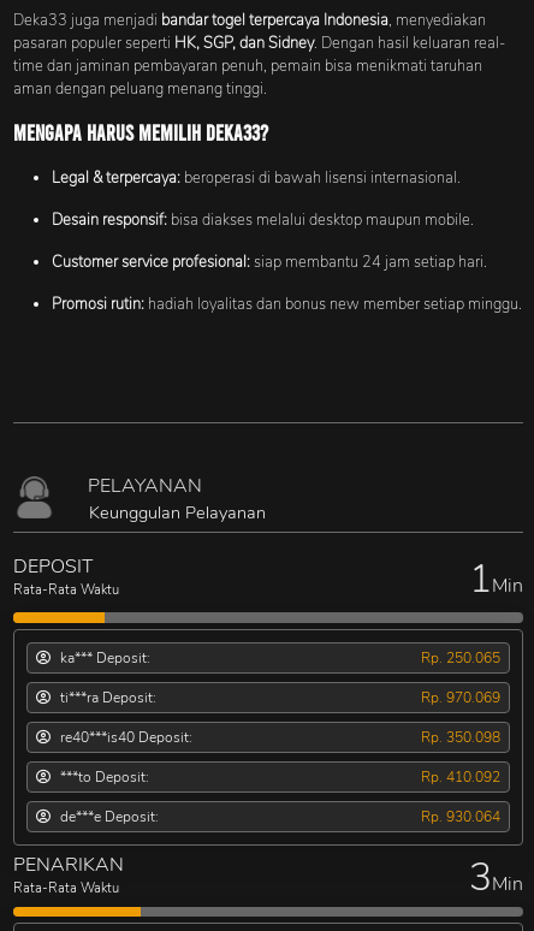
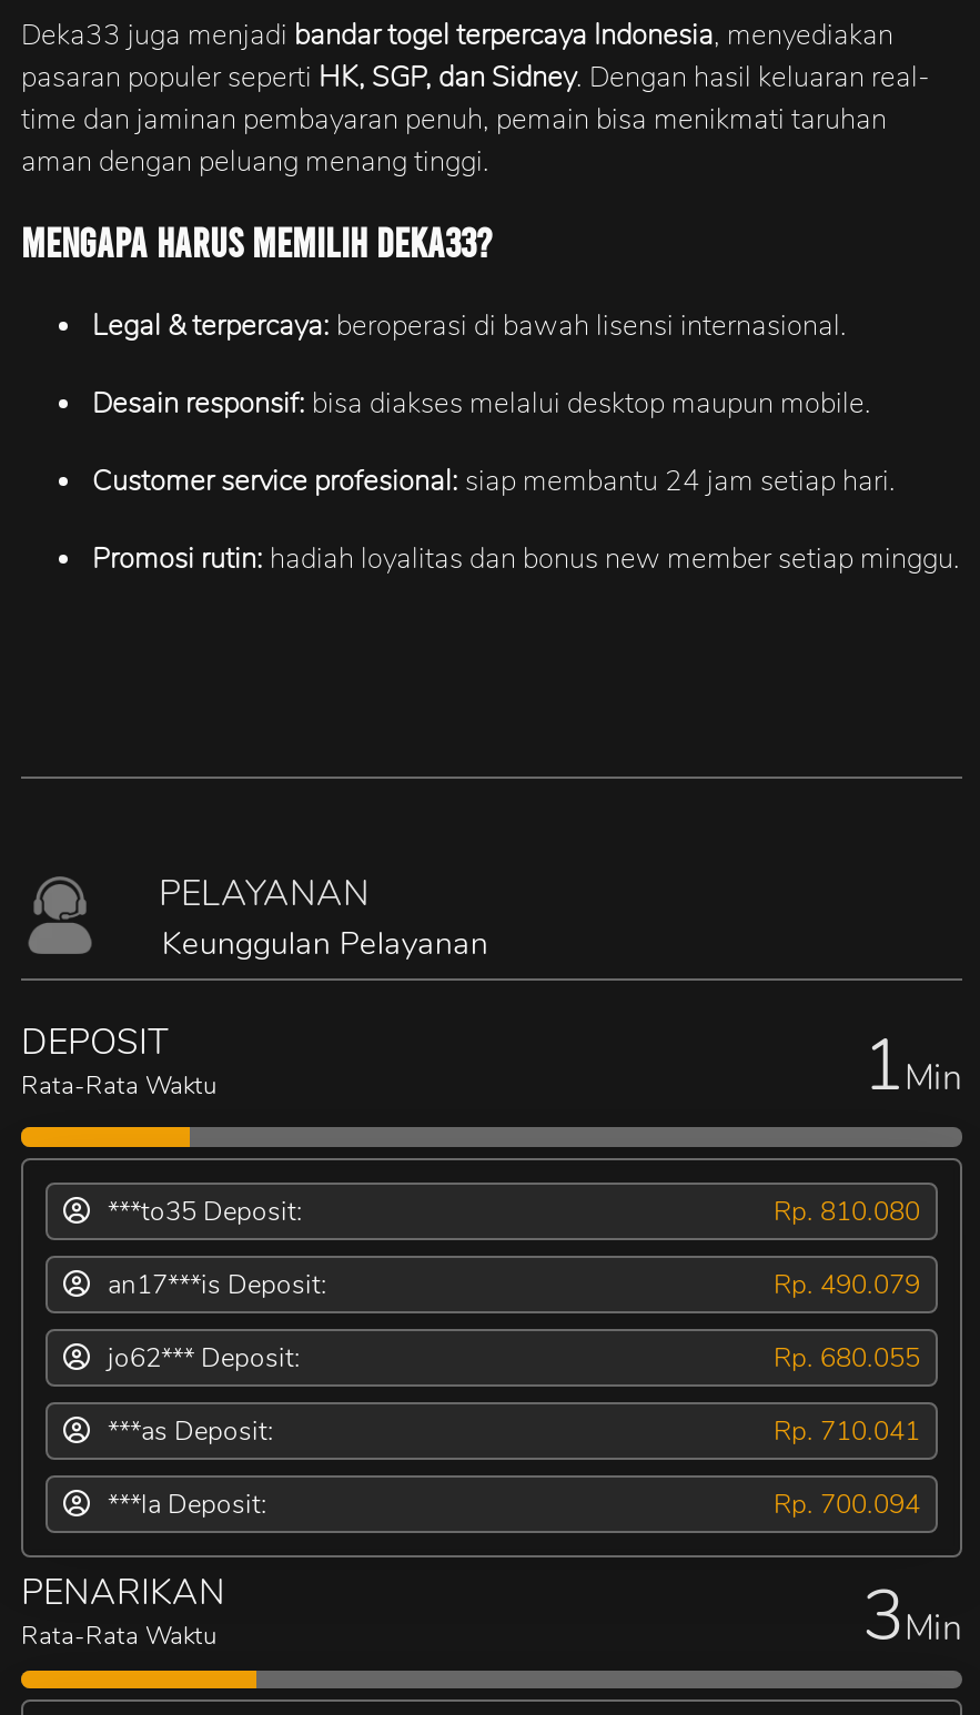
- ka*** Deposit:
+ ***to35 Deposit:

- Rp. 250.065
+ Rp. 810.080

- ti***ra Deposit:
+ an17***is Deposit:

- Rp. 970.069
+ Rp. 490.079

- re40***is40 Deposit:
+ jo62*** Deposit:

- Rp. 350.098
+ Rp. 680.055

- ***to Deposit:
+ ***as Deposit:

- Rp. 410.092
+ Rp. 710.041

- de***e Deposit:
+ ***la Deposit:

- Rp. 930.064
+ Rp. 700.094
